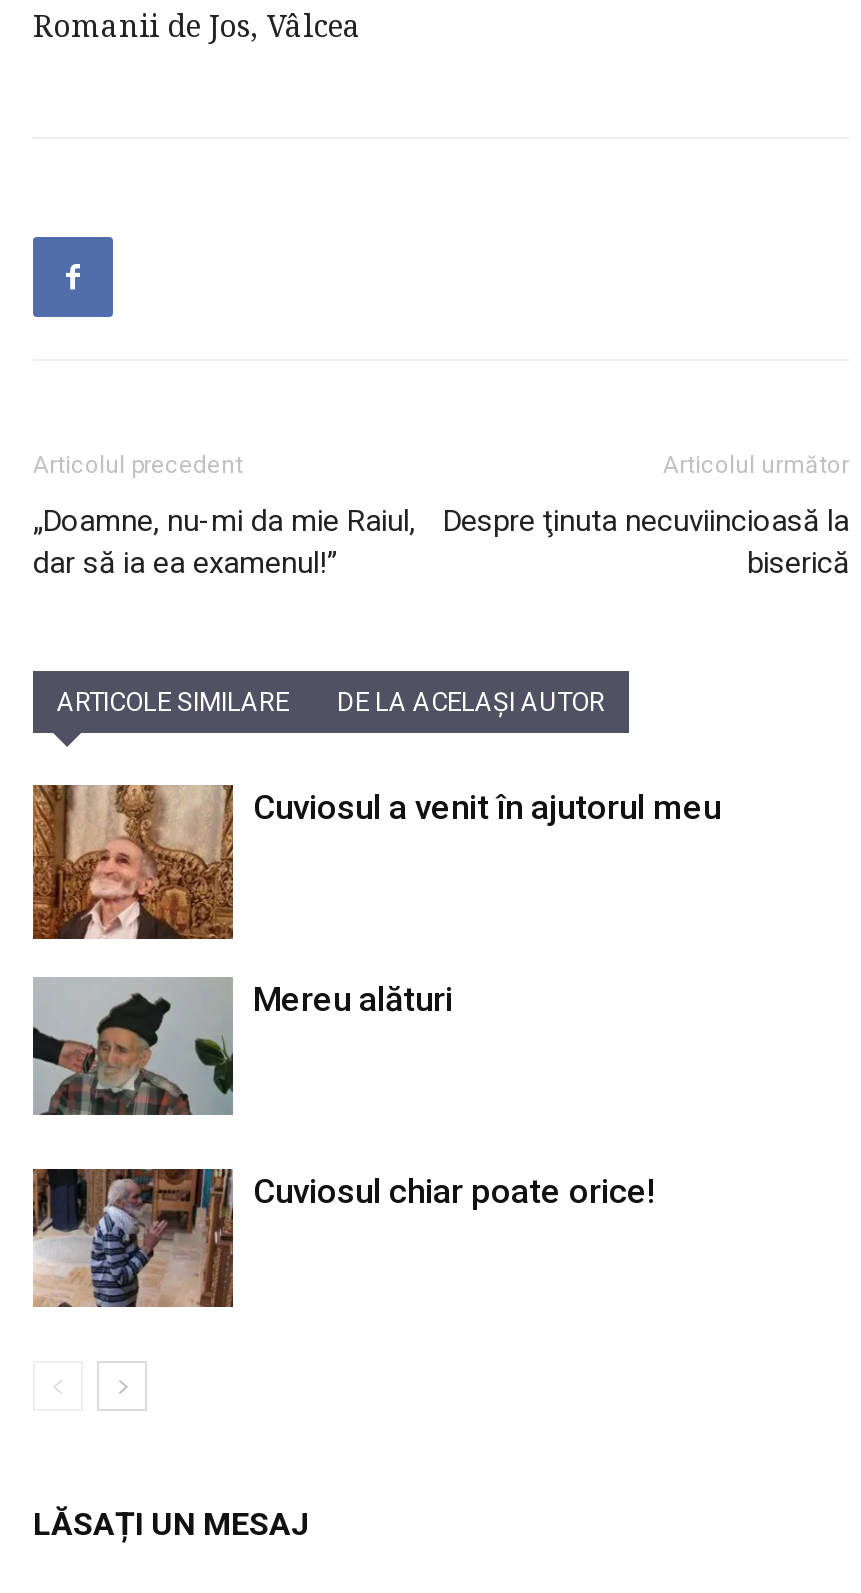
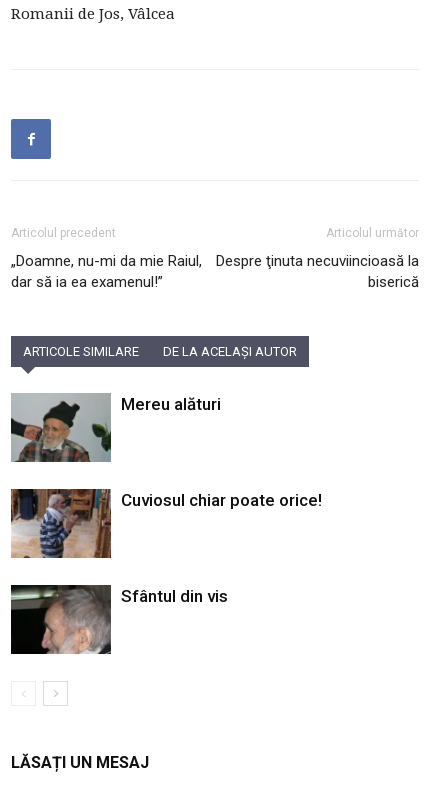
- [image]
- Cuviosul a venit în ajutorul meu

moved up: [image] | Mereu alături | Cuviosul chiar poate orice!

moved up: [image]

+ [image]
+ Sfântul din vis
